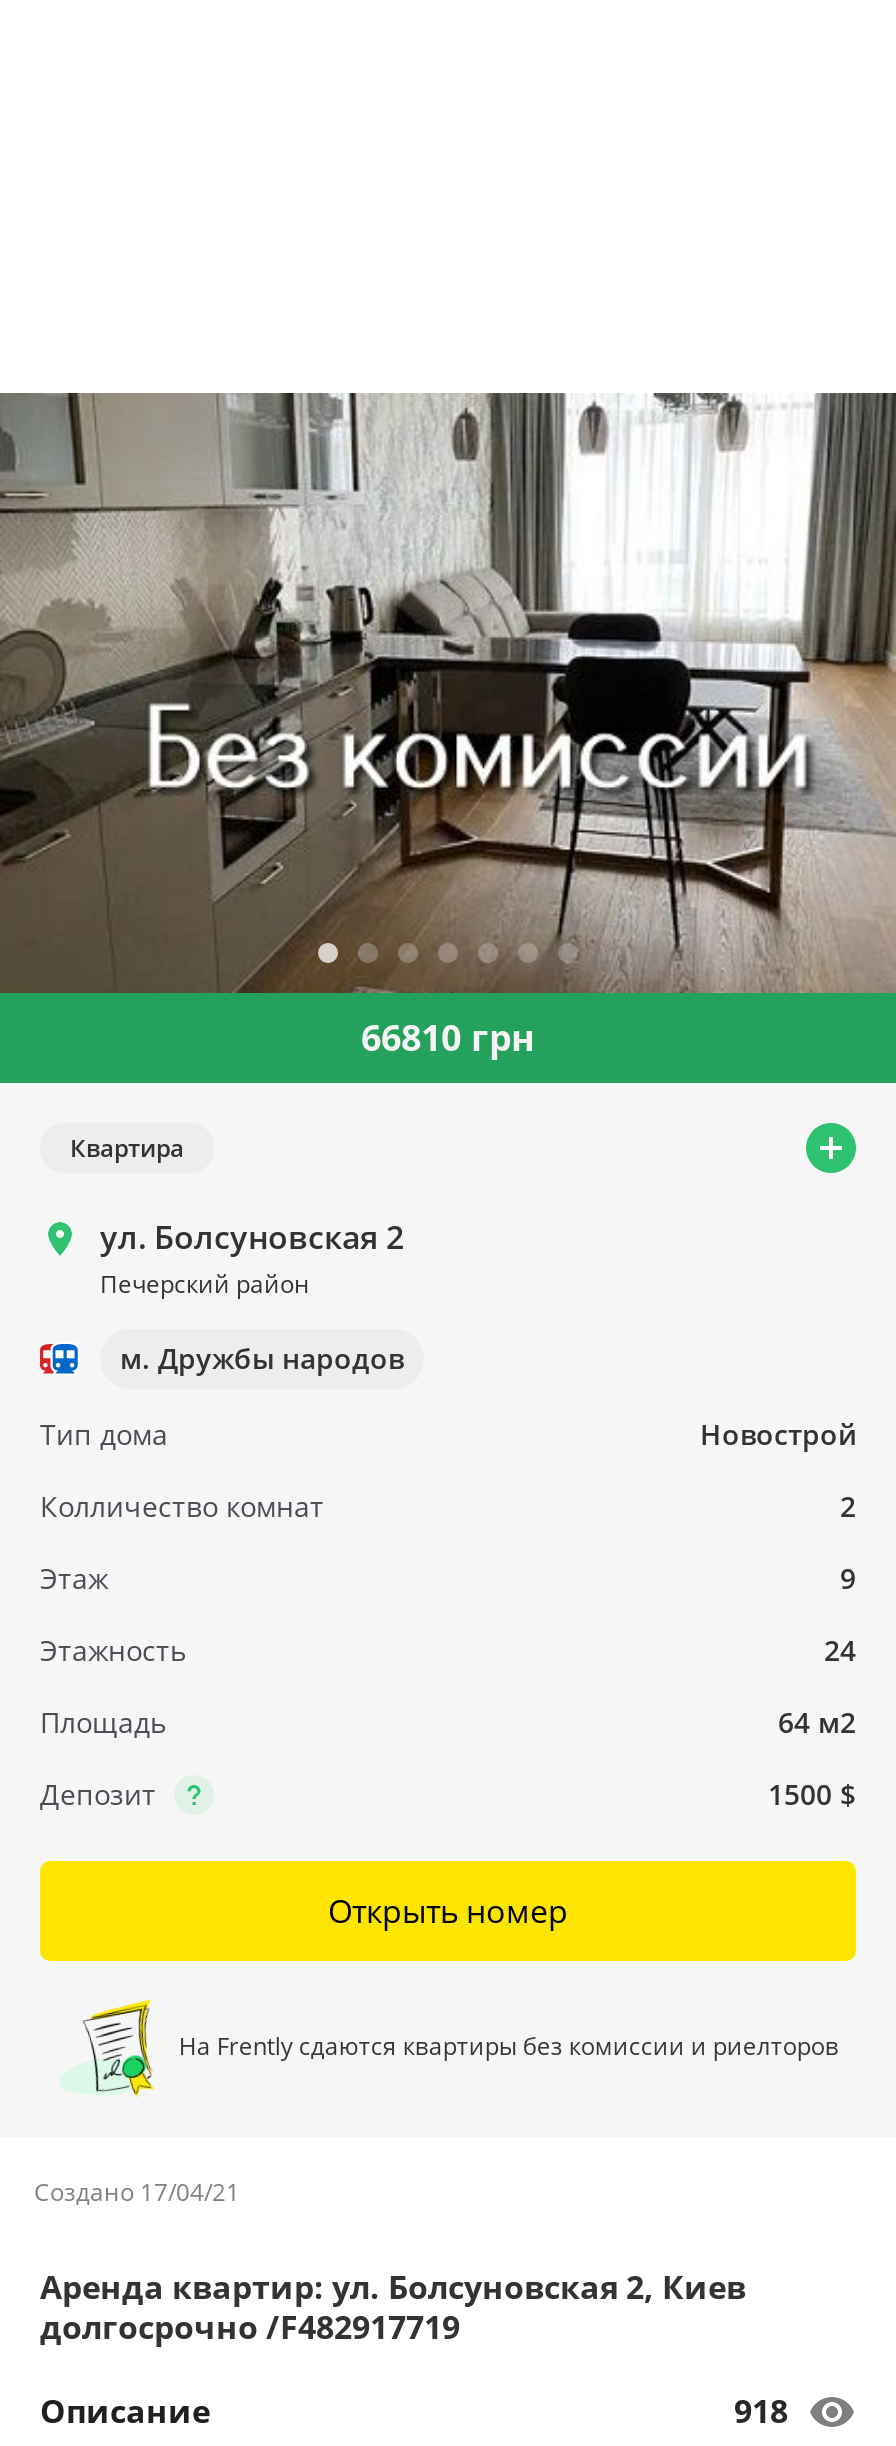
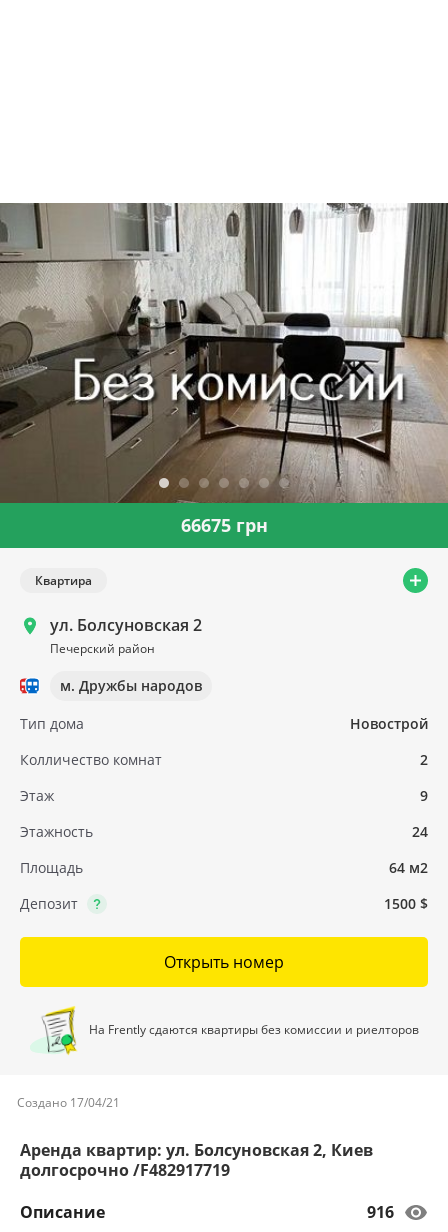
- 66810 грн
+ 66675 грн

- 918
+ 916
